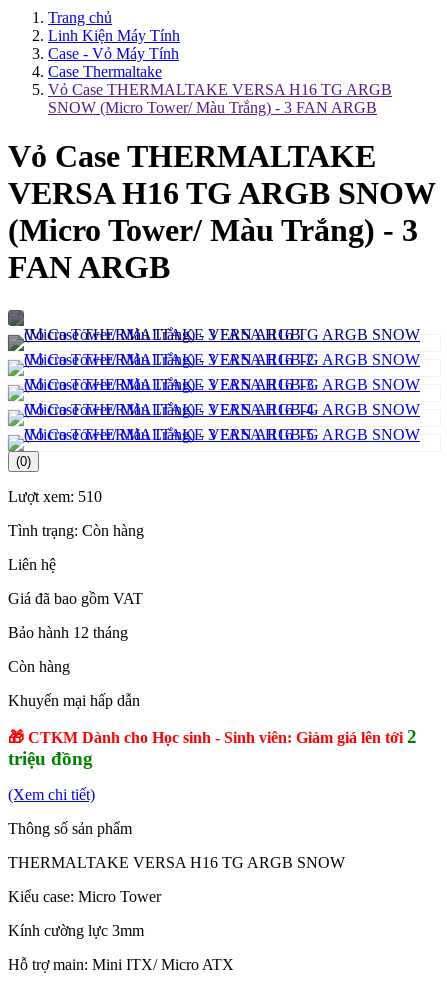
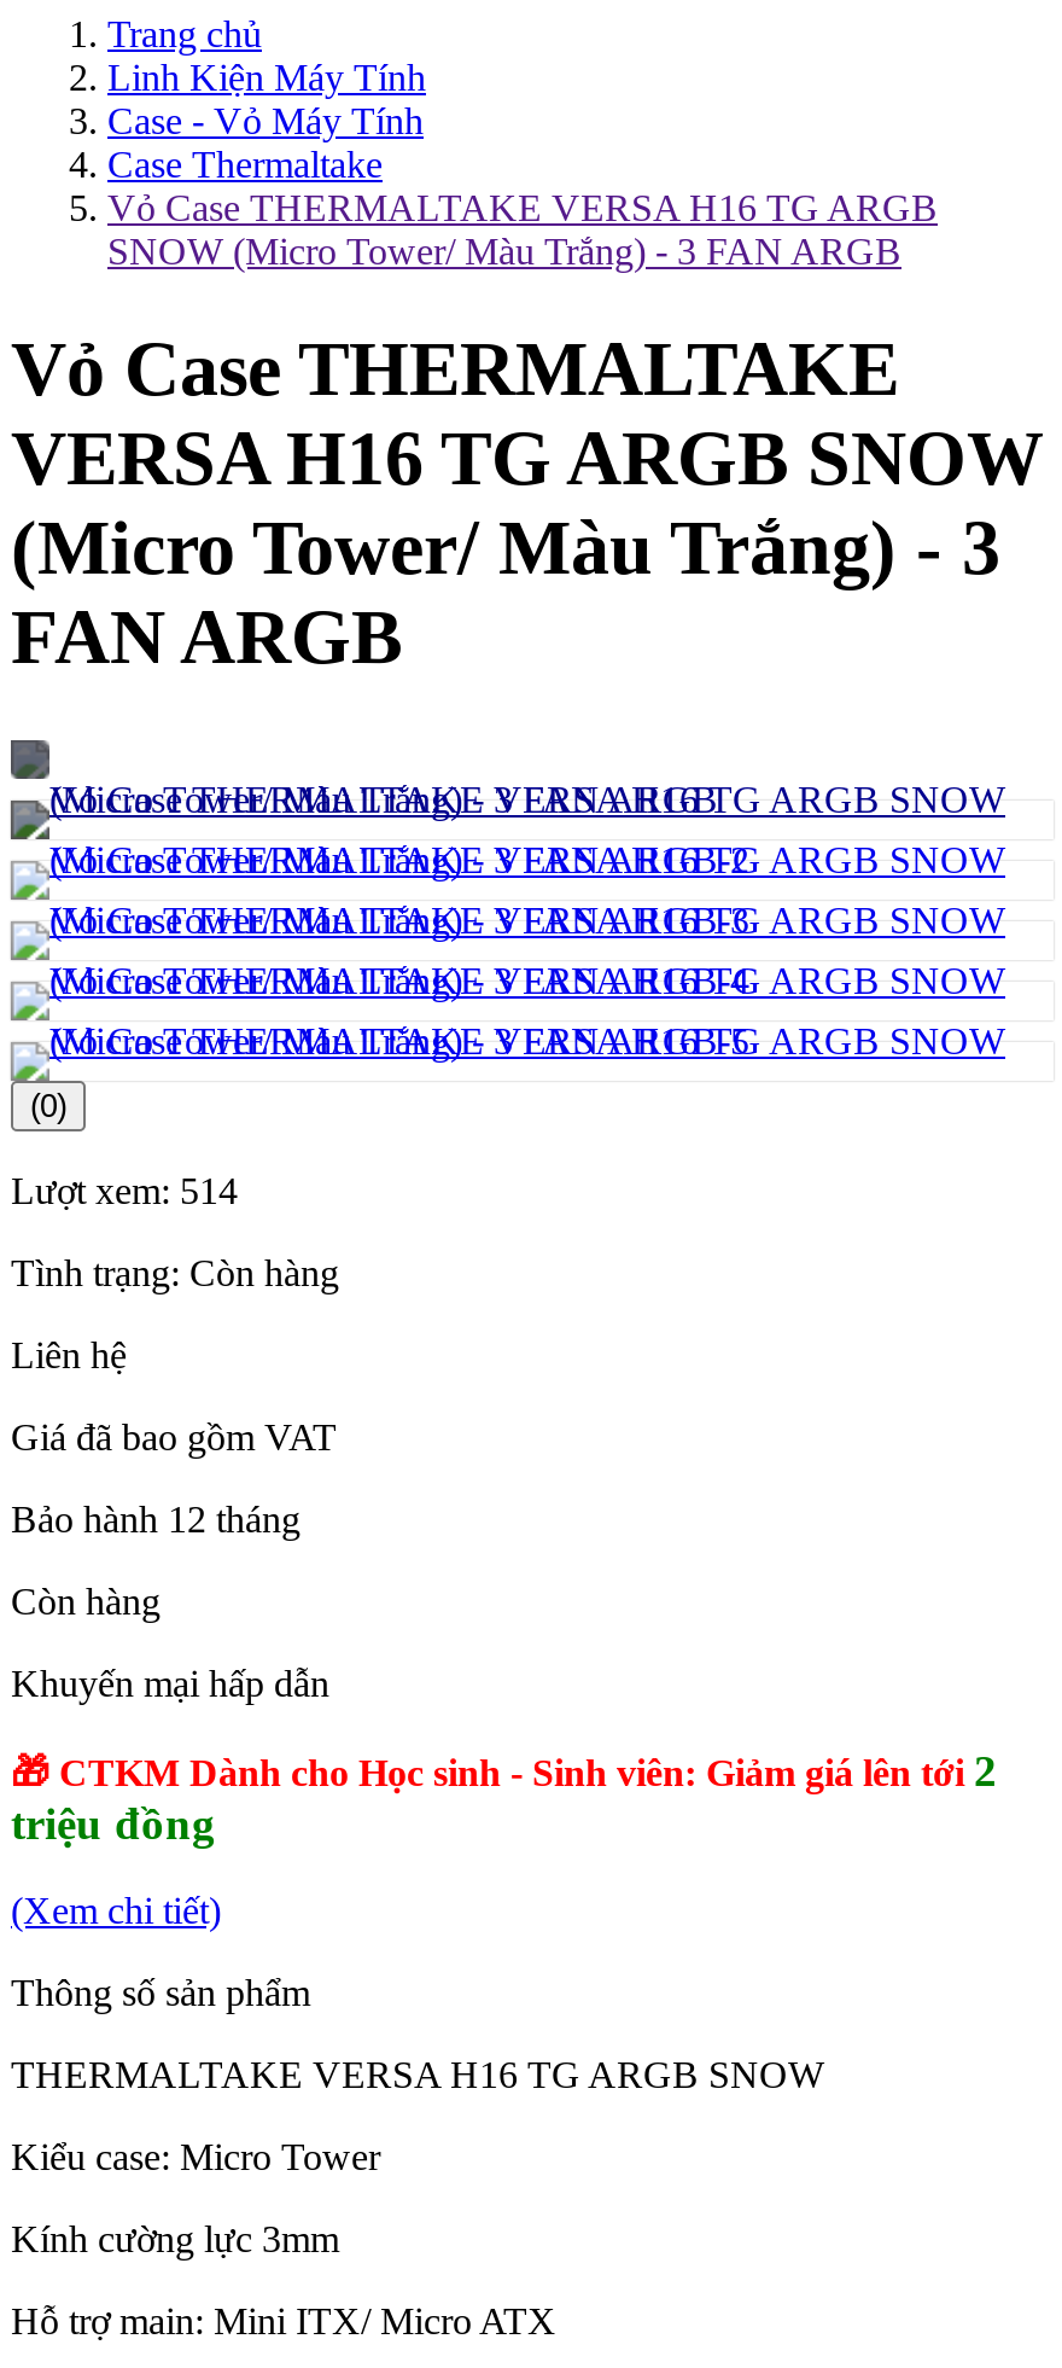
- Lượt xem: 510
+ Lượt xem: 514
